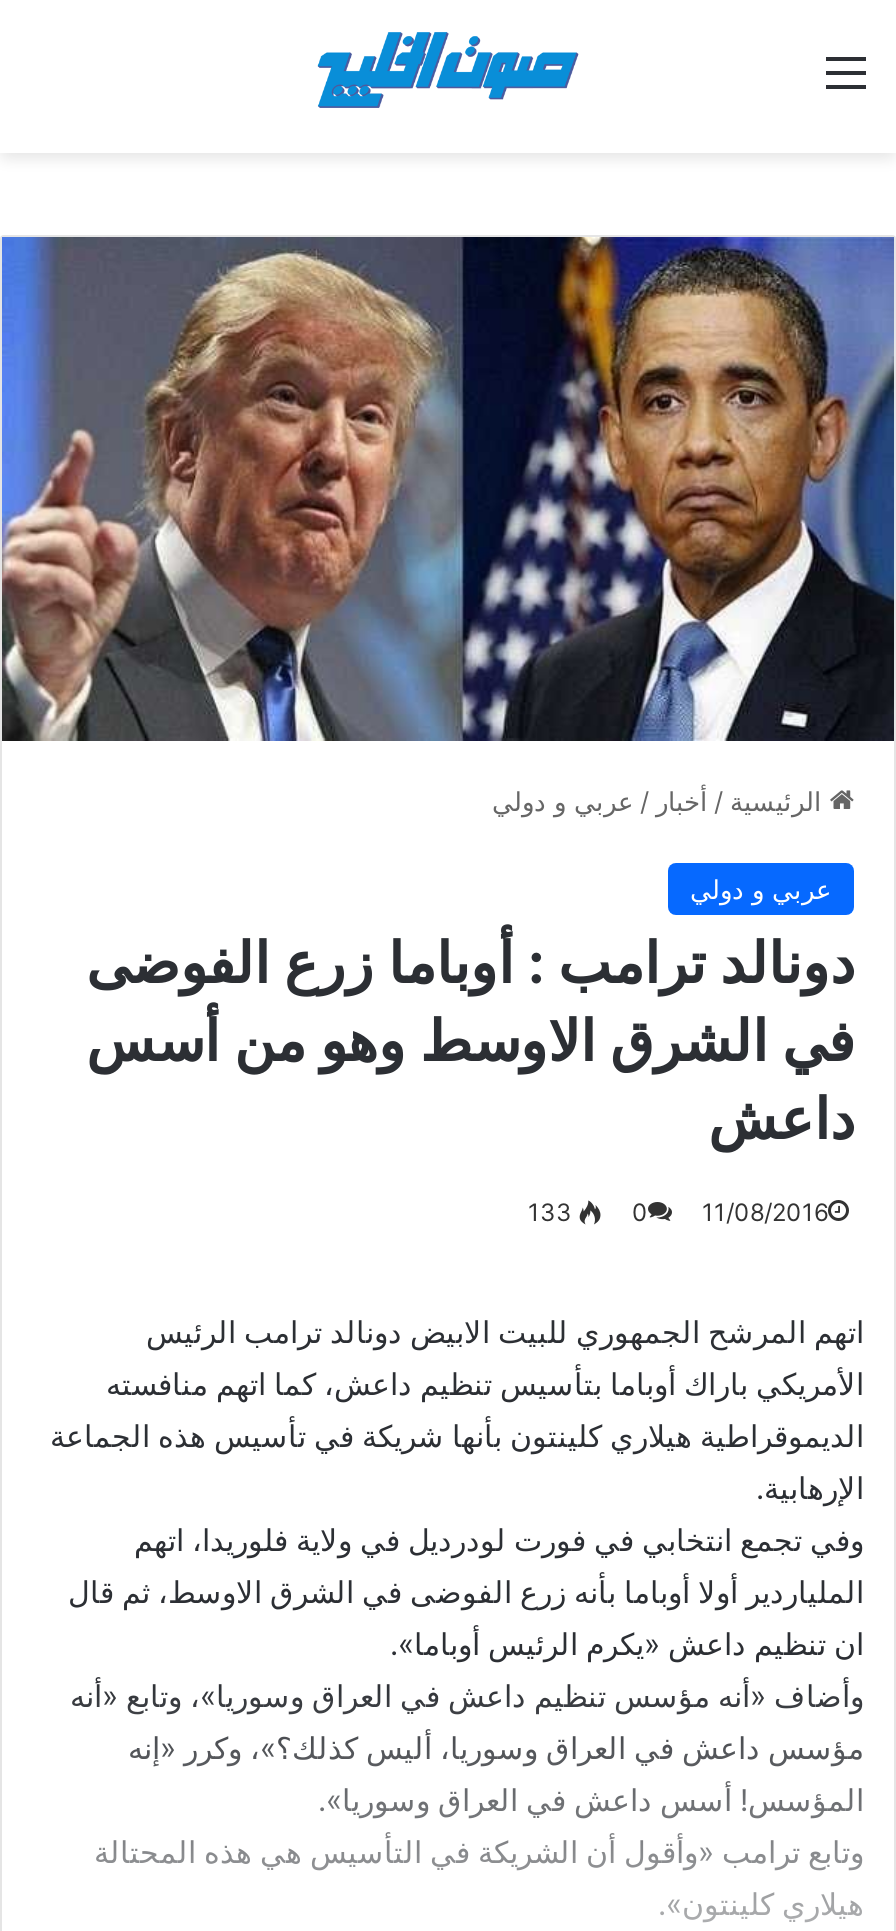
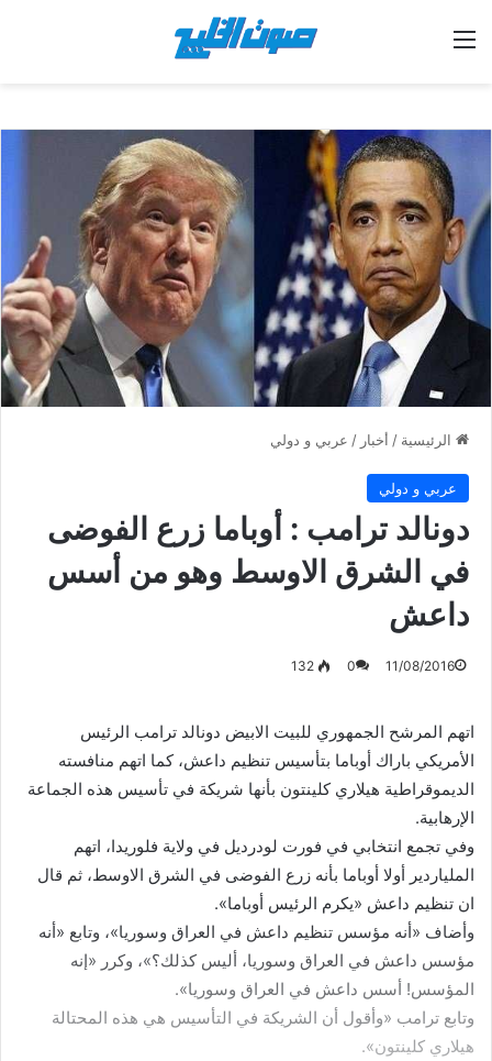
- 133
+ 132
